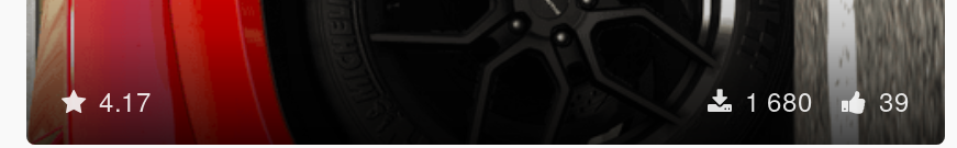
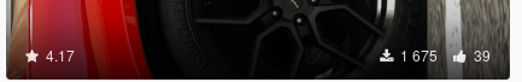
- 1 680 39
+ 1 675 39
